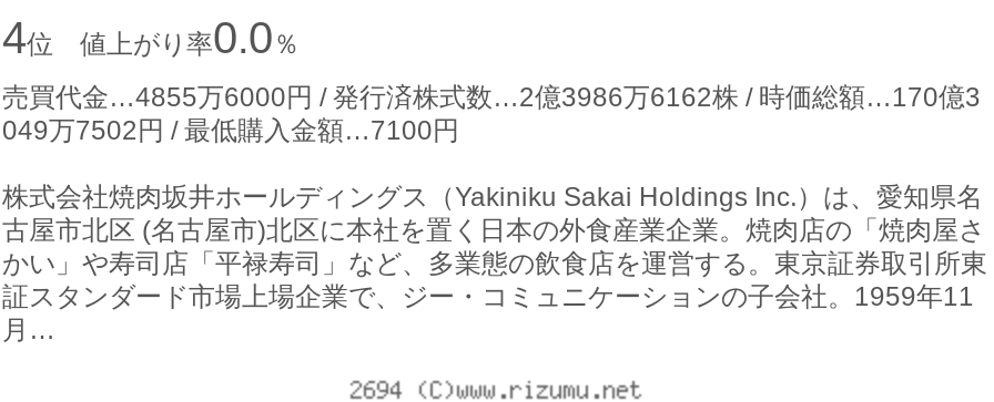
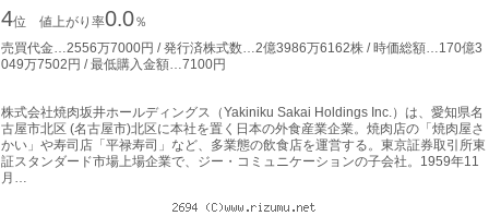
- 売買代金…4855万6000円 / 発行済株式数…2億3986万6162株 / 時価総額…170億3
+ 売買代金…2556万7000円 / 発行済株式数…2億3986万6162株 / 時価総額…170億3
